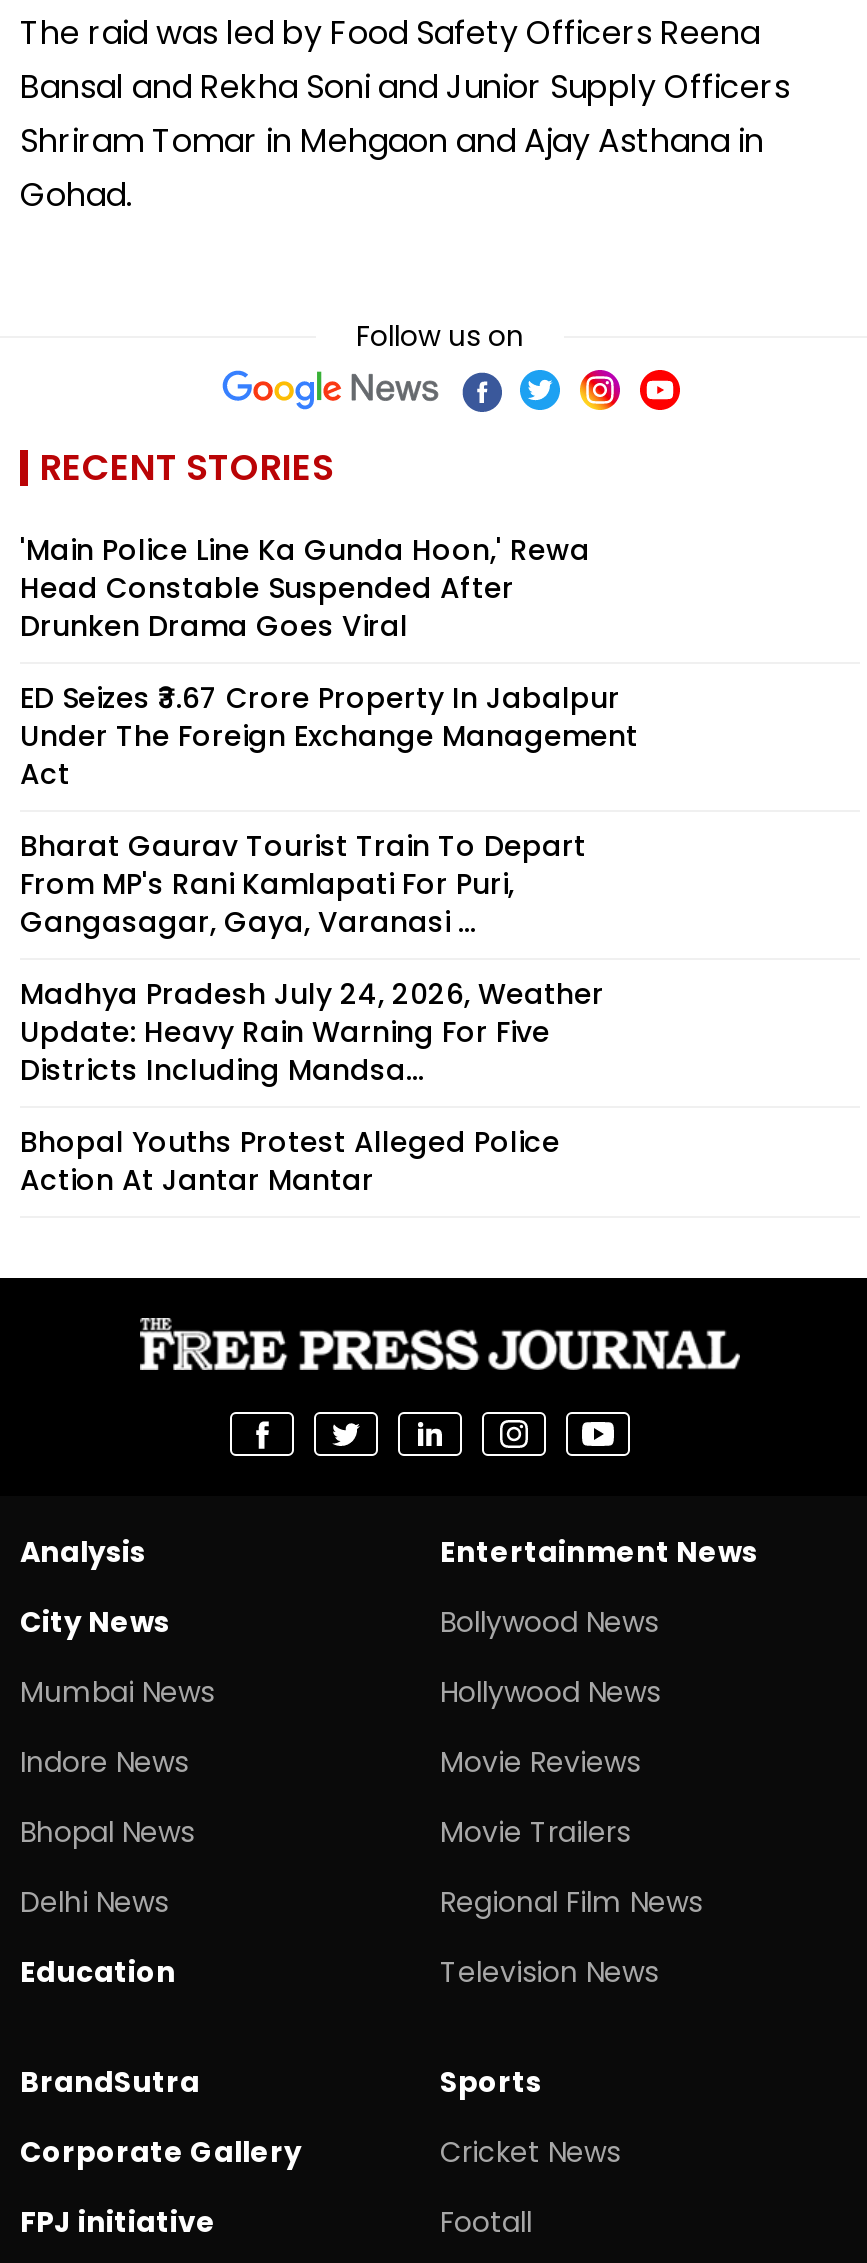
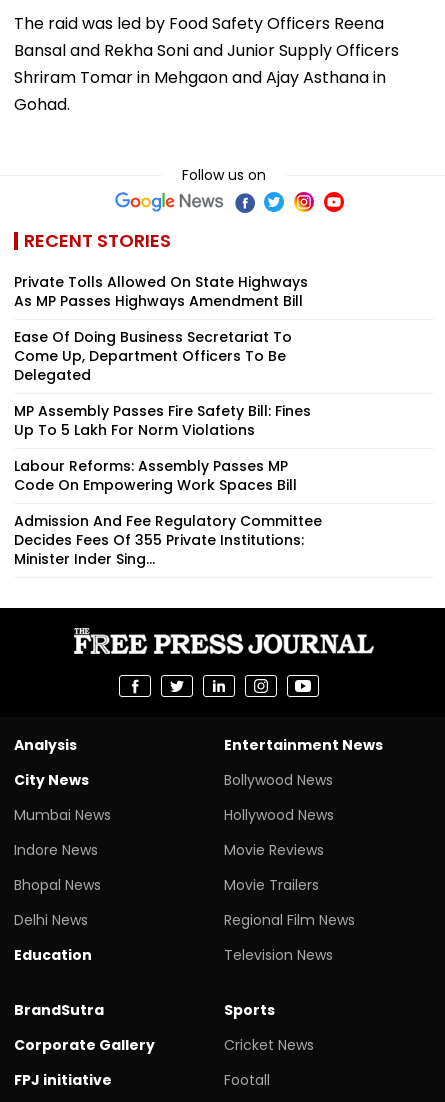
- 'Main Police Line Ka Gunda Hoon,' Rewa
- Head Constable Suspended After
- Drunken Drama Goes Viral
+ Private Tolls Allowed On State Highways
+ As MP Passes Highways Amendment Bill

- ED Seizes ₹3.67 Crore Property In Jabalpur
- Under The Foreign Exchange Management
- Act
+ Ease Of Doing Business Secretariat To
+ Come Up, Department Officers To Be
+ Delegated

- Bharat Gaurav Tourist Train To Depart
- From MP's Rani Kamlapati For Puri,
- Gangasagar, Gaya, Varanasi ...
+ MP Assembly Passes Fire Safety Bill: Fines
+ Up To ₹5 Lakh For Norm Violations

- Madhya Pradesh July 24, 2026, Weather
- Update: Heavy Rain Warning For Five
- Districts Including Mandsa...
+ Labour Reforms: Assembly Passes MP
+ Code On Empowering Work Spaces Bill

- Bhopal Youths Protest Alleged Police
- Action At Jantar Mantar
+ Admission And Fee Regulatory Committee
+ Decides Fees Of 355 Private Institutions:
+ Minister Inder Sing...
